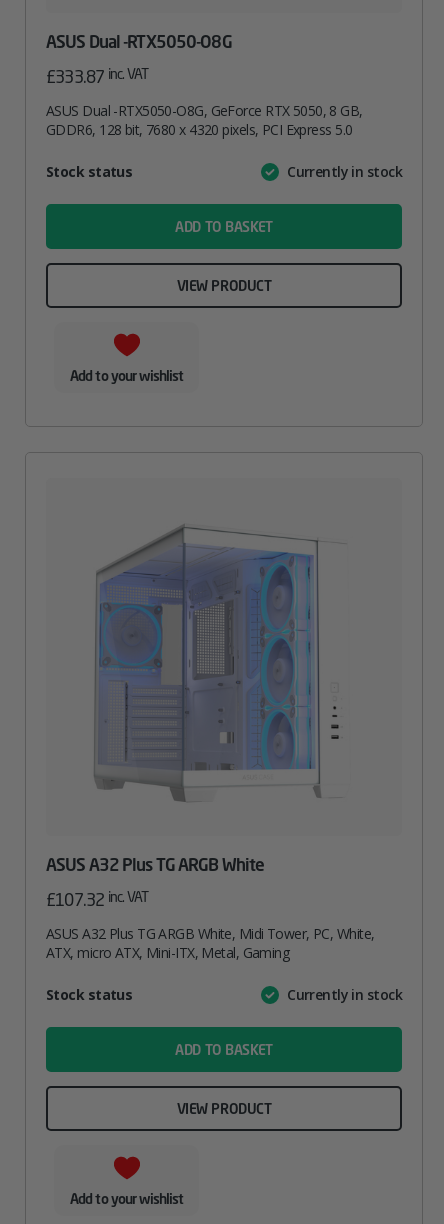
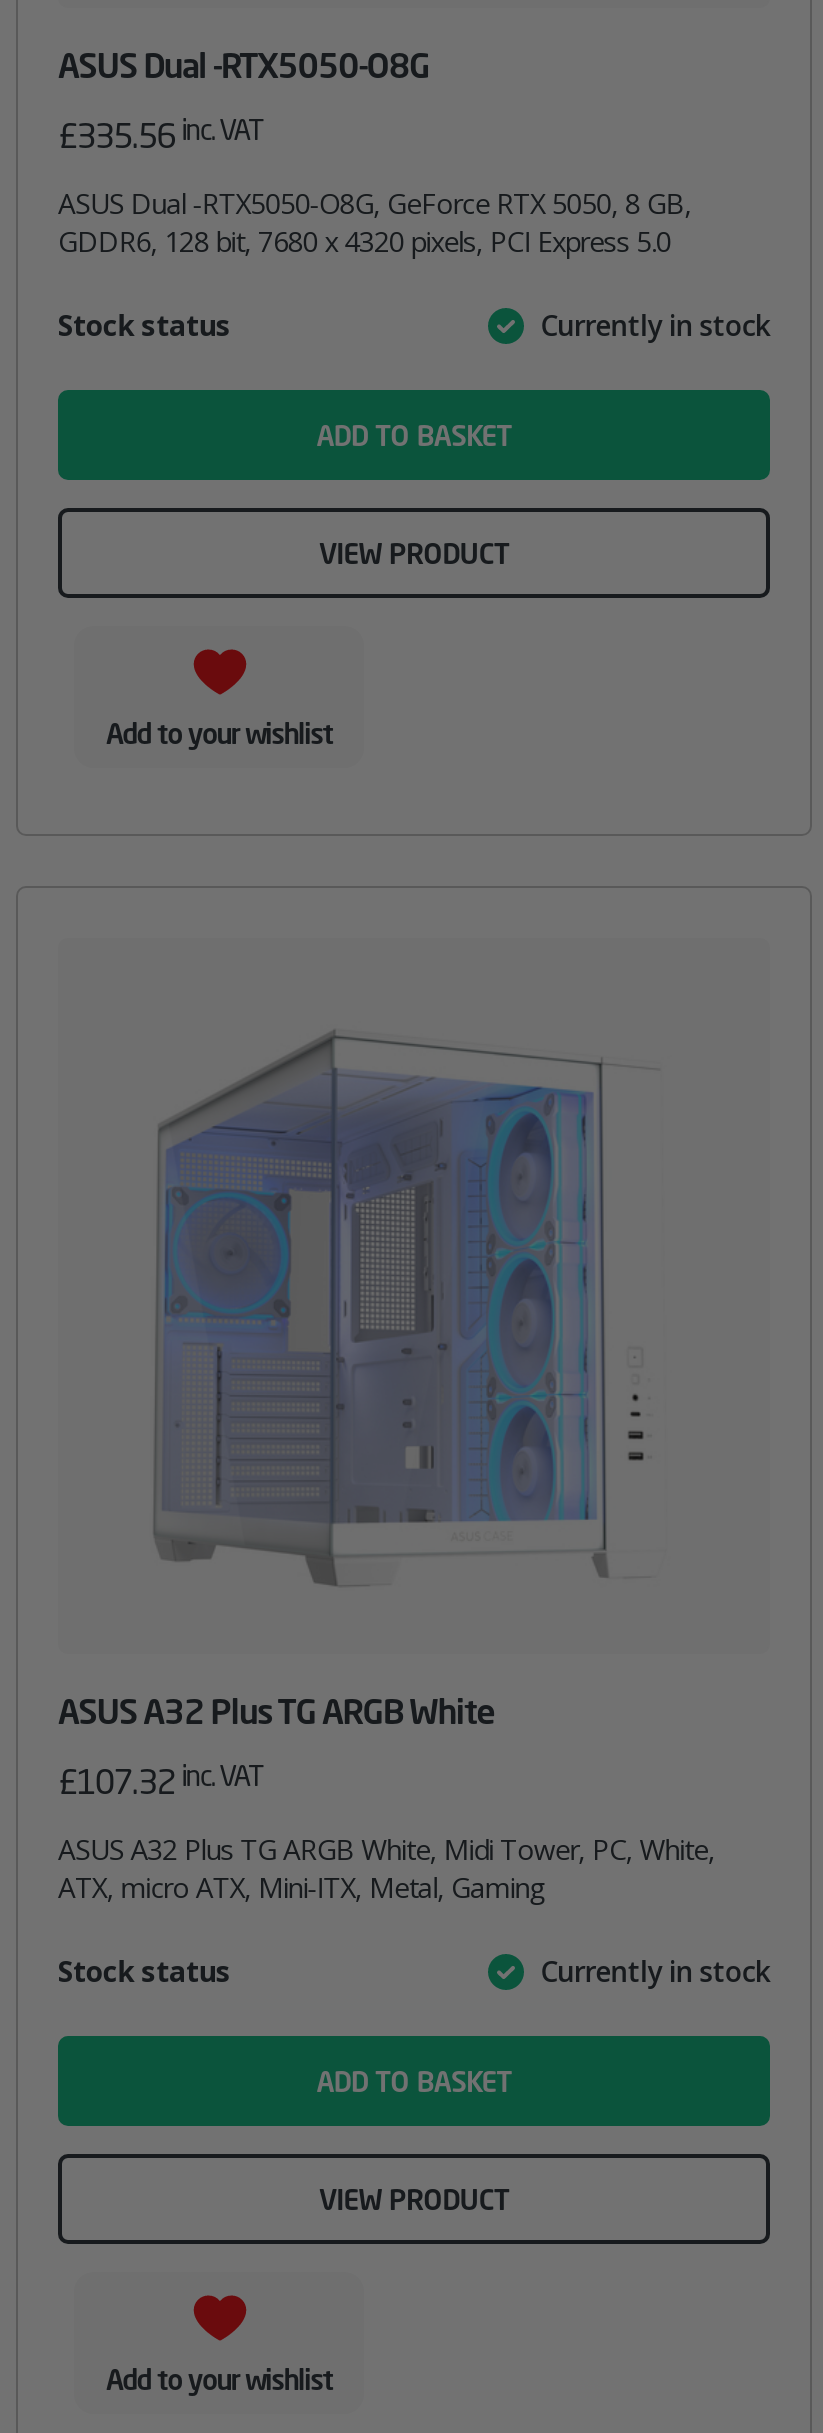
- £333.87 inc. VAT
+ £335.56 inc. VAT
